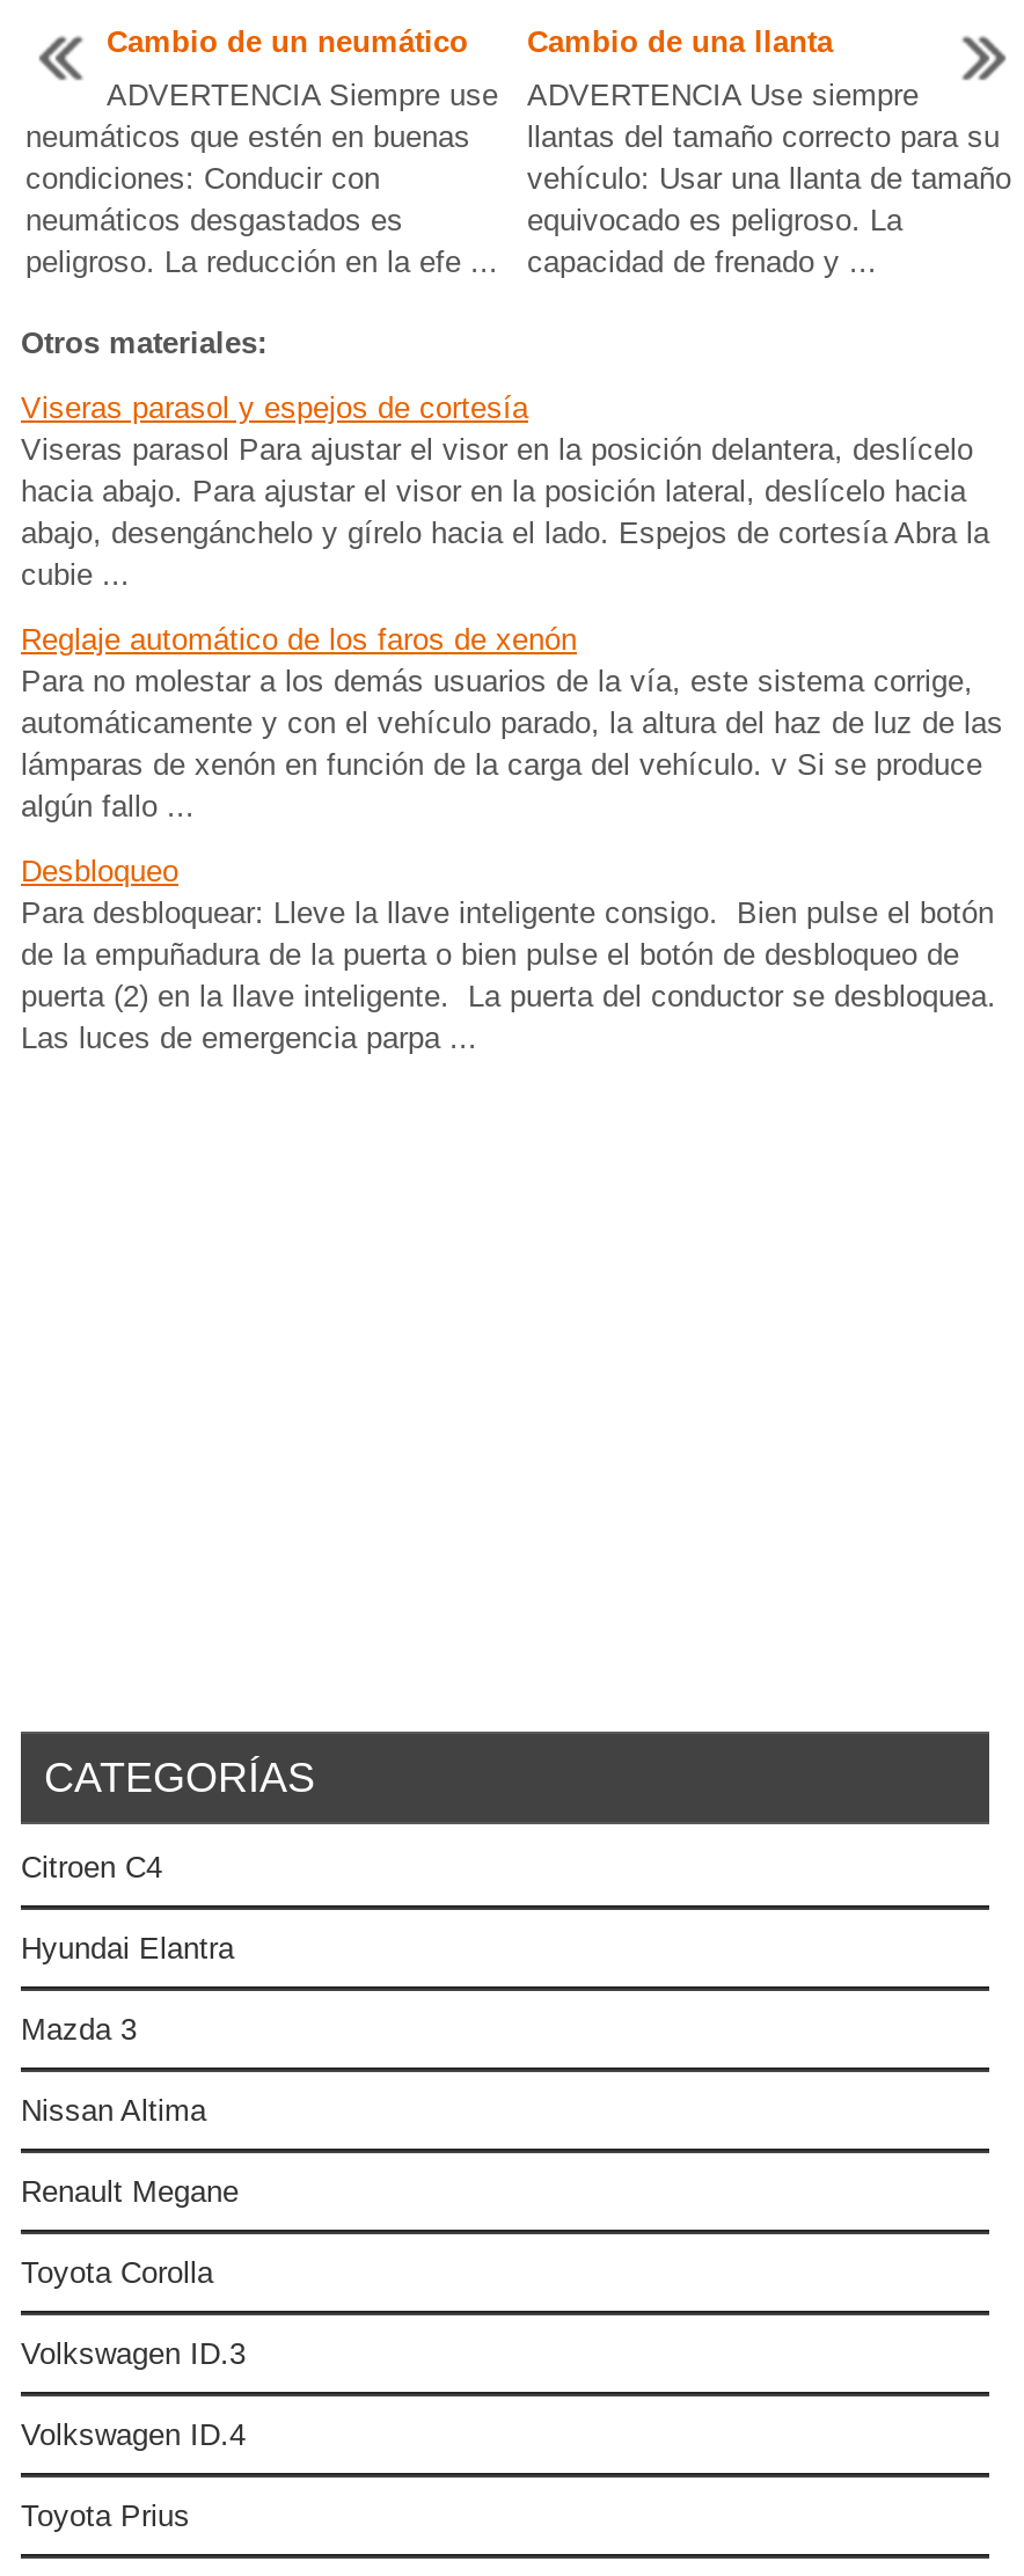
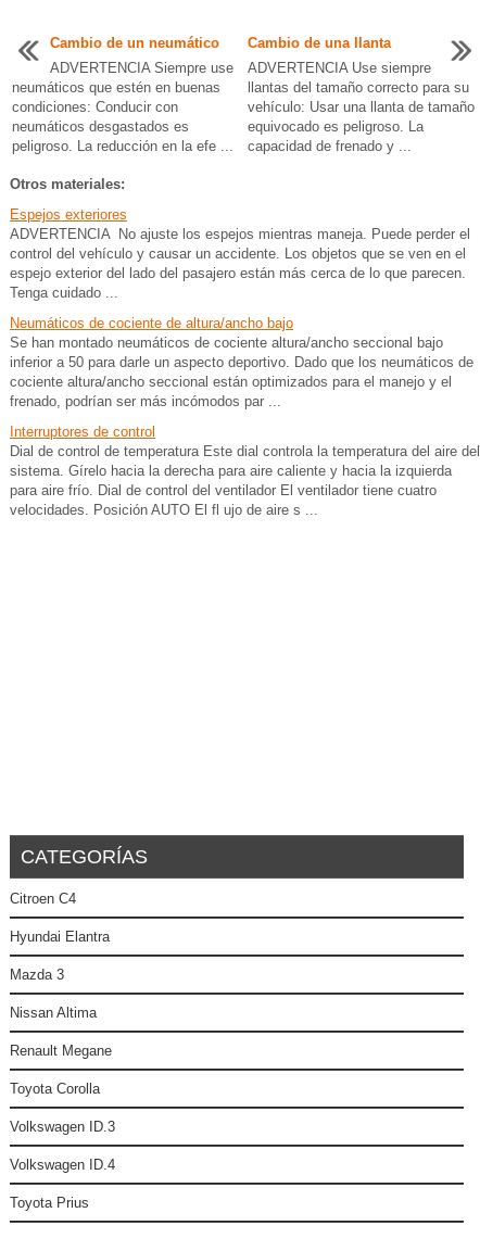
- Viseras parasol y espejos de cortesía
- Viseras parasol Para ajustar el visor en la posición delantera, deslícelo
- hacia abajo. Para ajustar el visor en la posición lateral, deslícelo hacia
- abajo, desengánchelo y gírelo hacia el lado. Espejos de cortesía Abra la
- cubie ...
+ Espejos exteriores
+ ADVERTENCIA No ajuste los espejos mientras maneja. Puede perder el
+ control del vehículo y causar un accidente. Los objetos que se ven en el
+ espejo exterior del lado del pasajero están más cerca de lo que parecen.
+ Tenga cuidado ...

- Reglaje automático de los faros de xenón
- Para no molestar a los demás usuarios de la vía, este sistema corrige,
- automáticamente y con el vehículo parado, la altura del haz de luz de las
- lámparas de xenón en función de la carga del vehículo. v Si se produce
- algún fallo ...
+ Neumáticos de cociente de altura/ancho bajo
+ Se han montado neumáticos de cociente altura/ancho seccional bajo
+ inferior a 50 para darle un aspecto deportivo. Dado que los neumáticos de
+ cociente altura/ancho seccional están optimizados para el manejo y el
+ frenado, podrían ser más incómodos par ...

- Desbloqueo
- Para desbloquear: Lleve la llave inteligente consigo. Bien pulse el botón
- de la empuñadura de la puerta o bien pulse el botón de desbloqueo de
- puerta (2) en la llave inteligente. La puerta del conductor se desbloquea.
- Las luces de emergencia parpa ...
+ Interruptores de control
+ Dial de control de temperatura Este dial controla la temperatura del aire del
+ sistema. Gírelo hacia la derecha para aire caliente y hacia la izquierda
+ para aire frío. Dial de control del ventilador El ventilador tiene cuatro
+ velocidades. Posición AUTO El fl ujo de aire s ...
